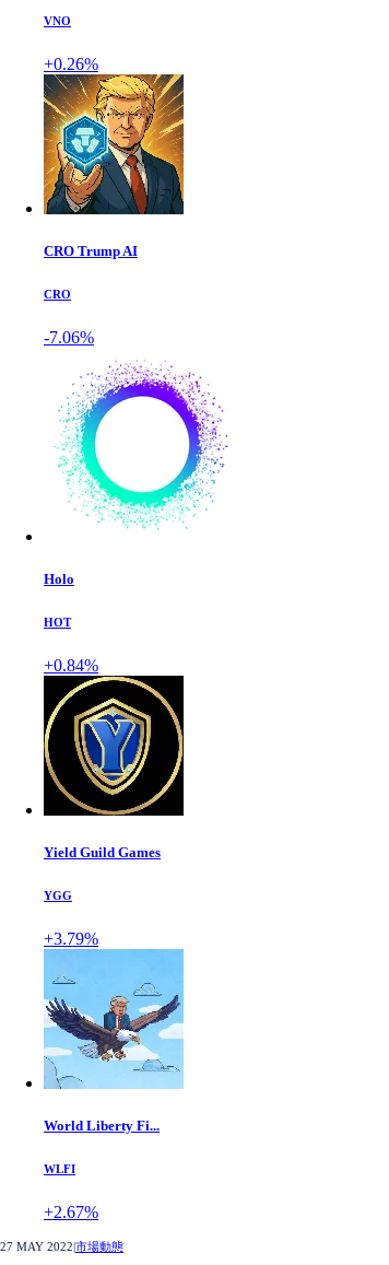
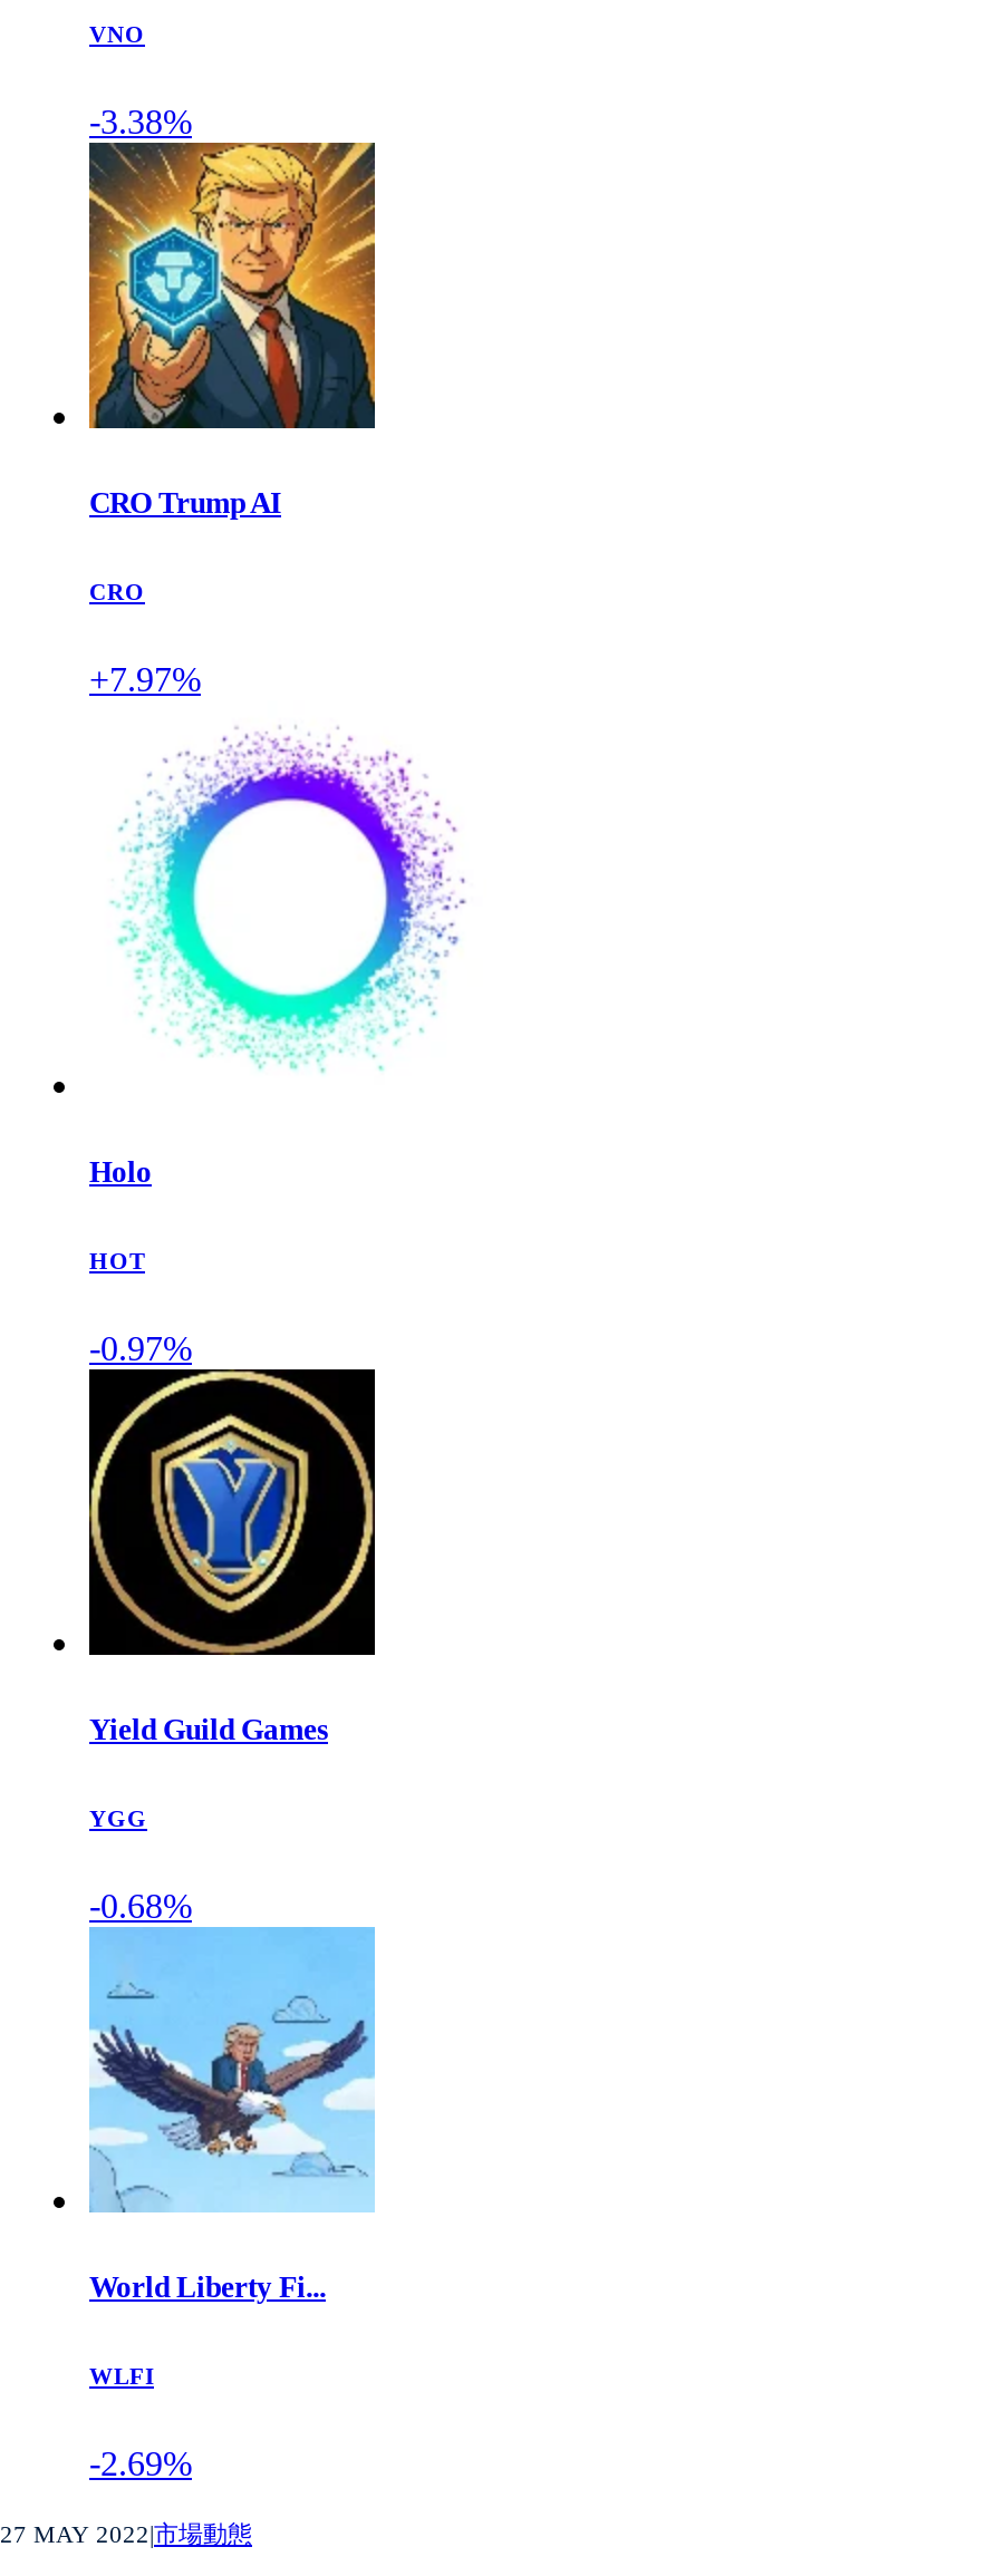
- +0.26%
+ -3.38%

- -7.06%
+ +7.97%

- +0.84%
+ -0.97%

- +3.79%
+ -0.68%

- +2.67%
+ -2.69%
